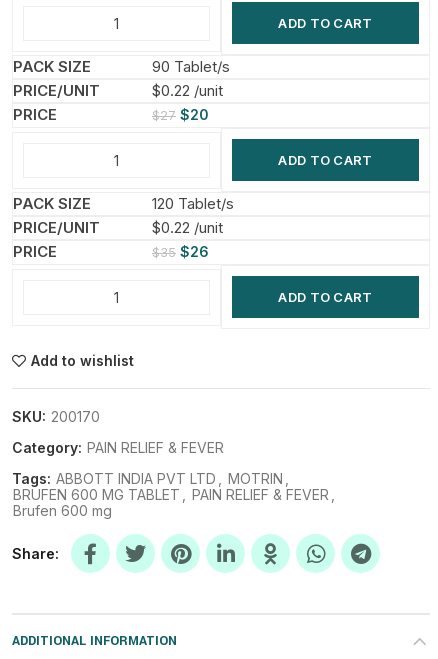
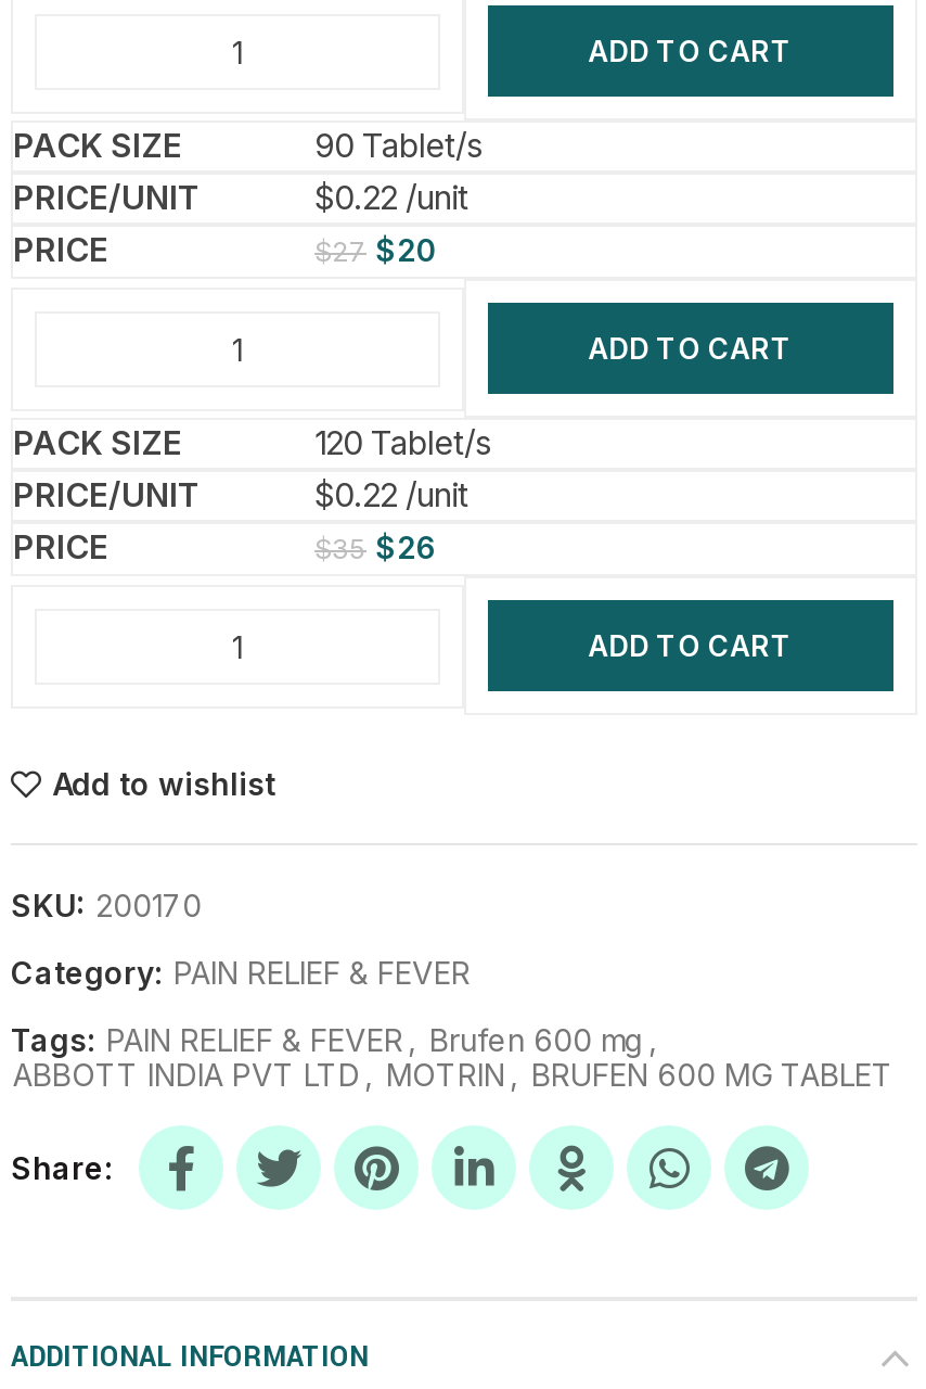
- Tags: ABBOTT INDIA PVT LTD , MOTRIN ,
- BRUFEN 600 MG TABLET , PAIN RELIEF & FEVER ,
- Brufen 600 mg
+ Tags: PAIN RELIEF & FEVER , Brufen 600 mg ,
+ ABBOTT INDIA PVT LTD , MOTRIN , BRUFEN 600 MG TABLET
